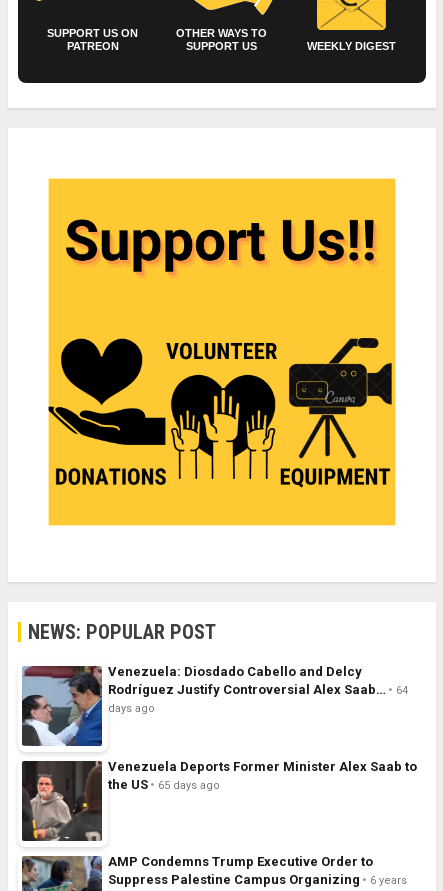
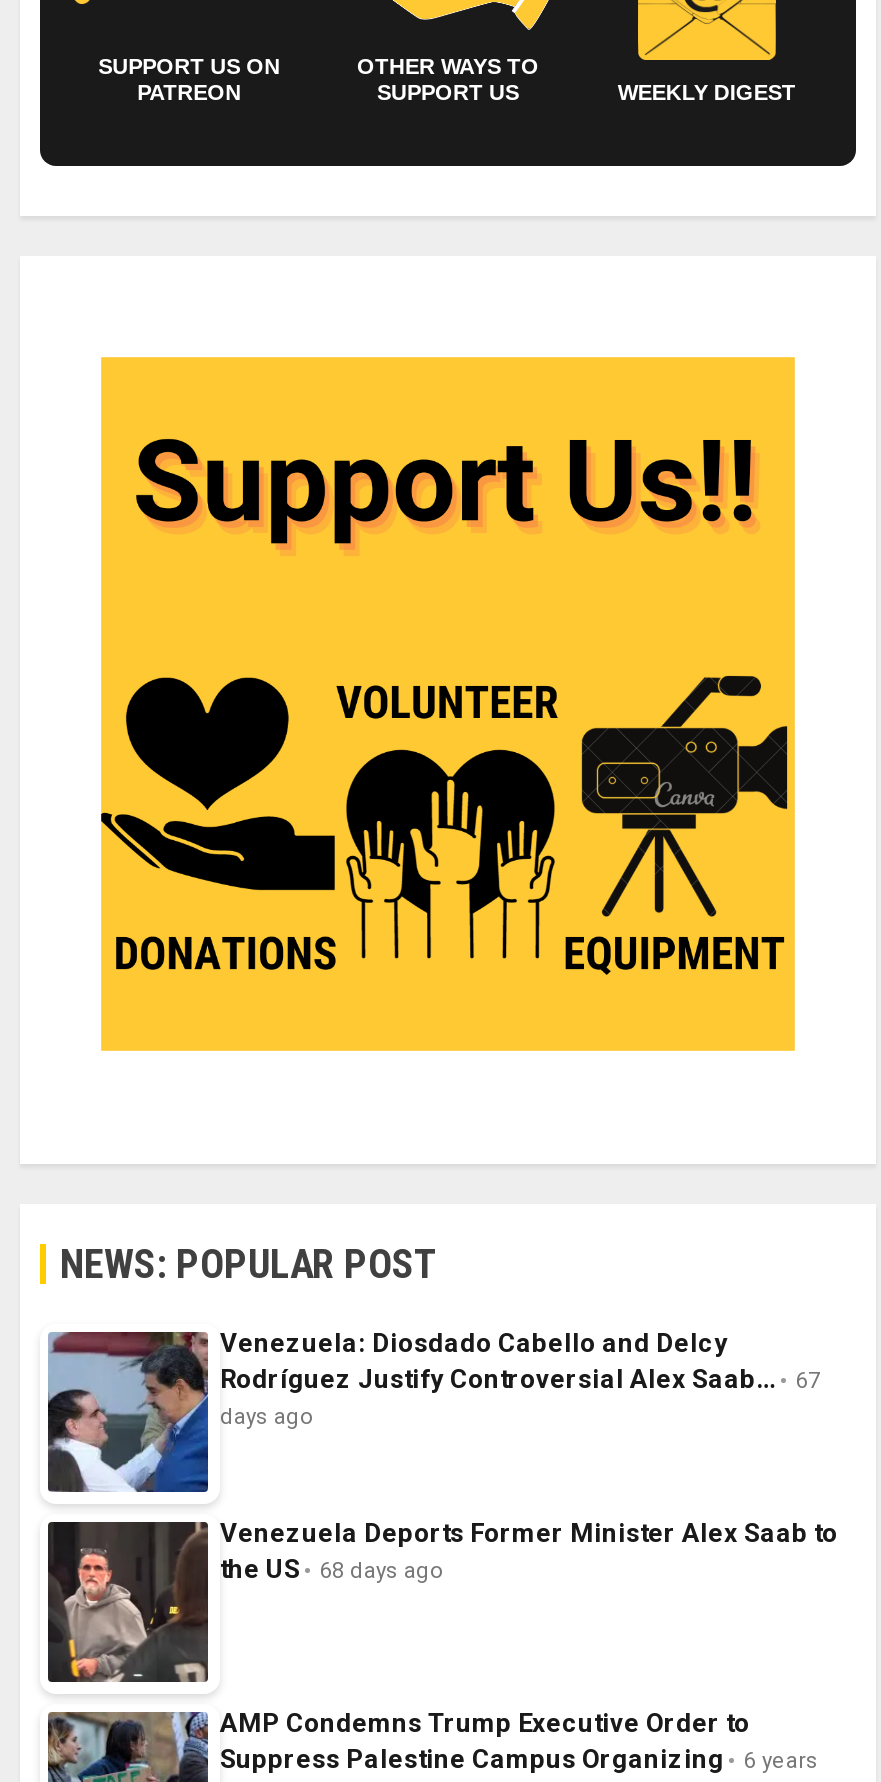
- Rodríguez Justify Controversial Alex Saab… 64
+ Rodríguez Justify Controversial Alex Saab… 67

- the US 65 days ago
+ the US 68 days ago
